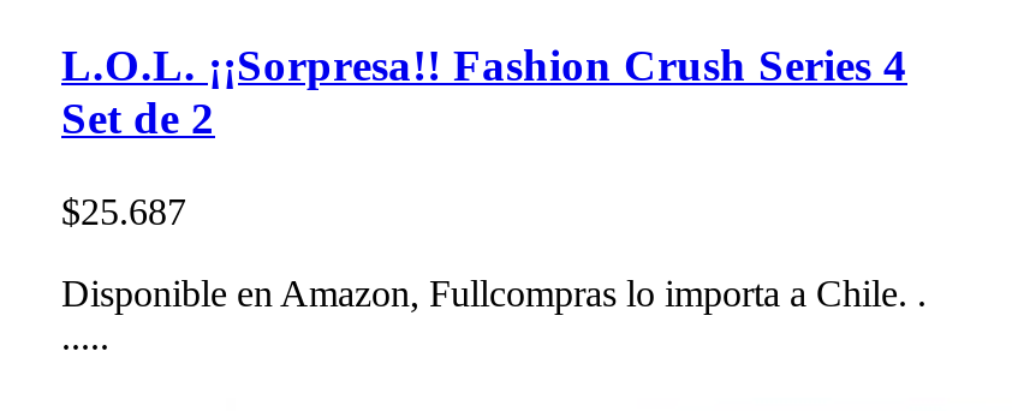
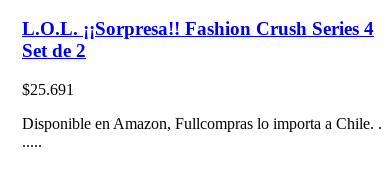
- $25.687
+ $25.691
